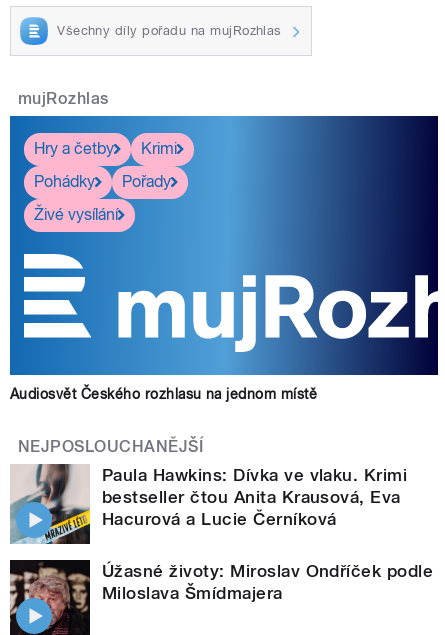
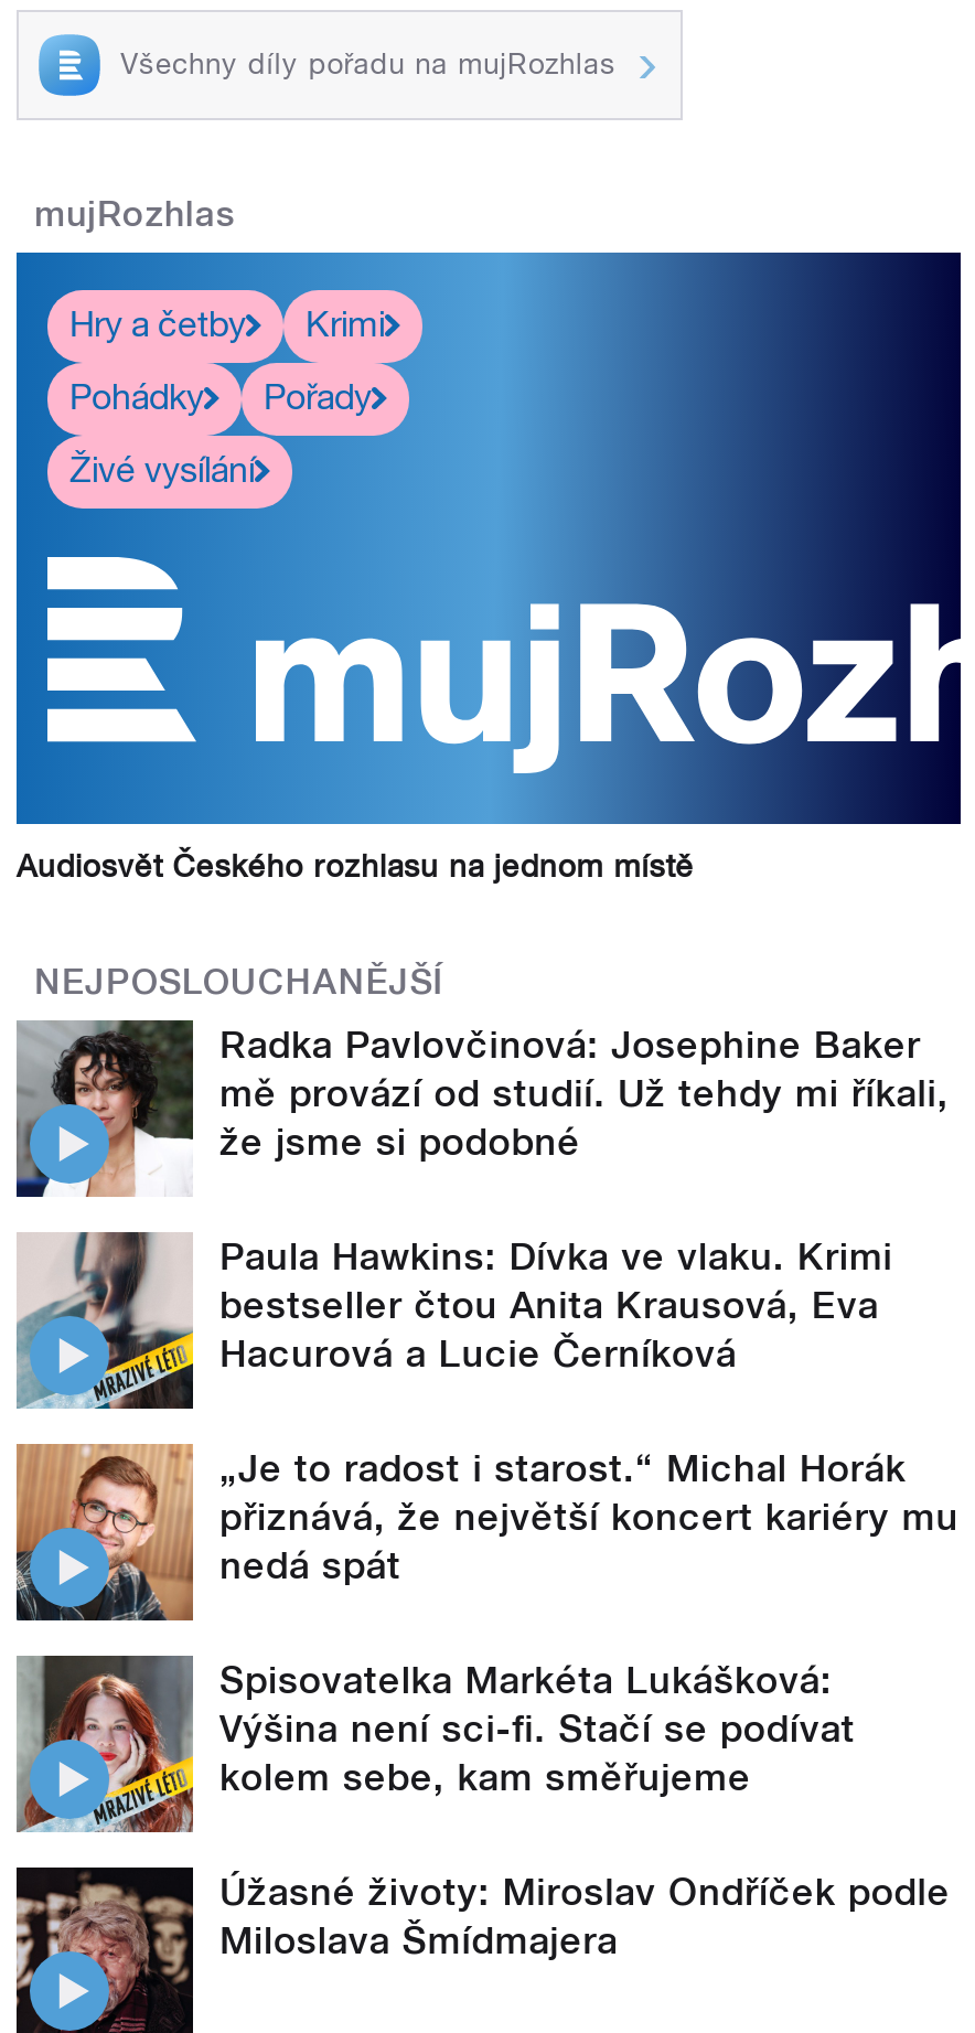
+ [image]
+ Radka Pavlovčinová: Josephine Baker
+ mě provází od studií. Už tehdy mi říkali,
+ že jsme si podobné

+ [image]
+ „Je to radost i starost.“ Michal Horák
+ přiznává, že největší koncert kariéry mu
+ nedá spát
+ Spisovatelka Markéta Lukášková:
+ Výšina není sci-fi. Stačí se podívat
+ kolem sebe, kam směřujeme

+ [image]
